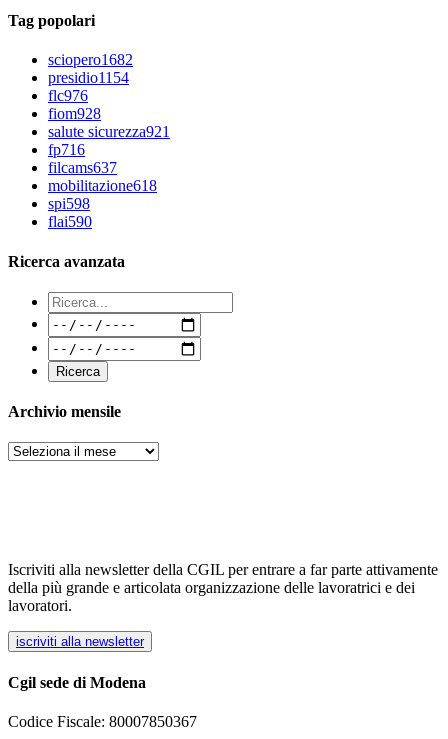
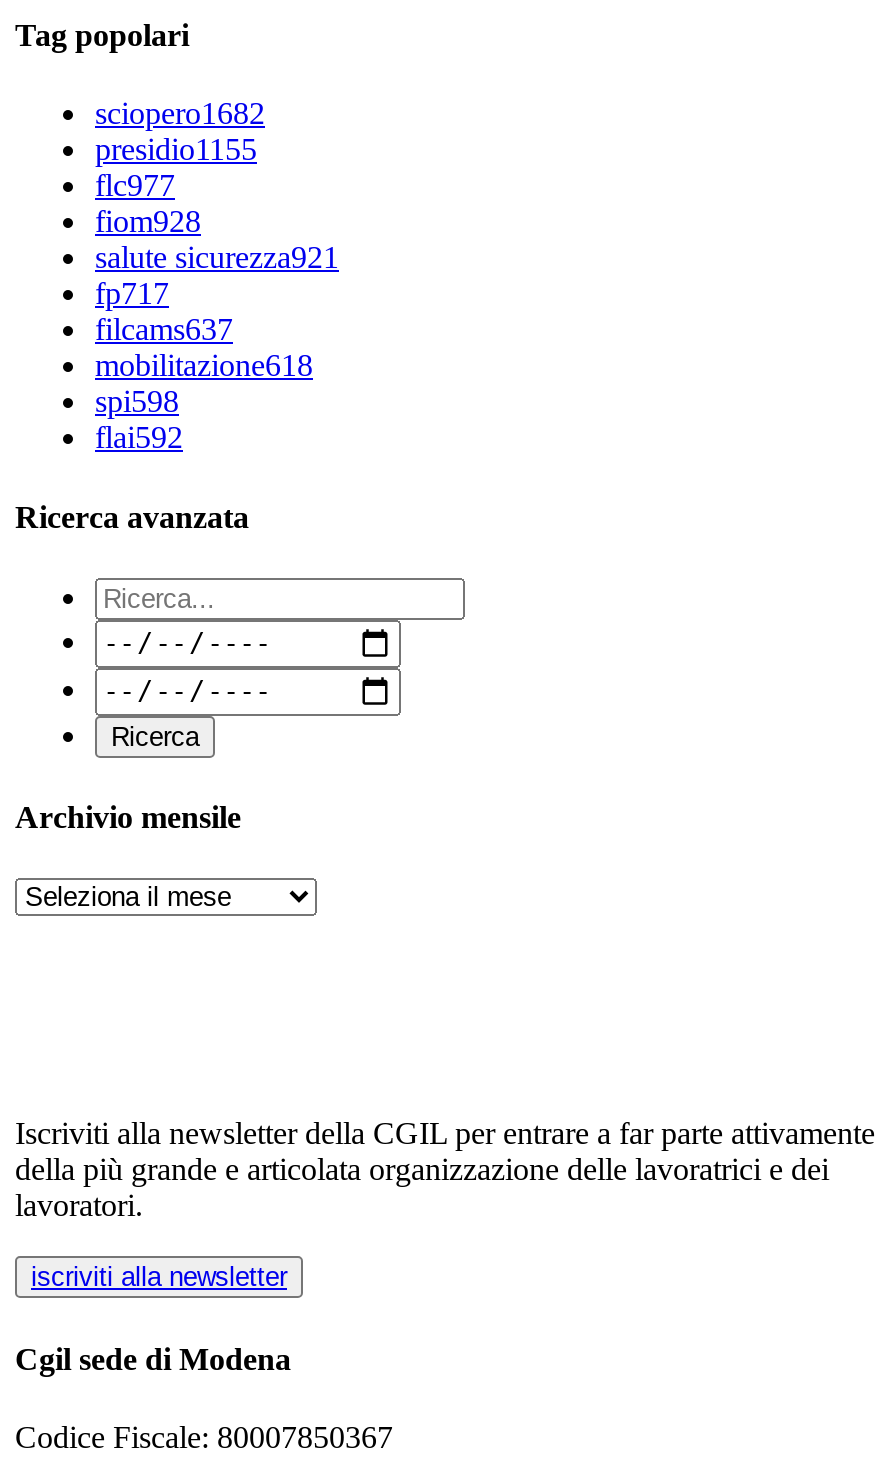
- presidio1154
+ presidio1155

- flc976
+ flc977

- fp716
+ fp717

- flai590
+ flai592
